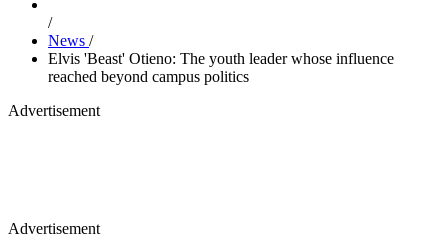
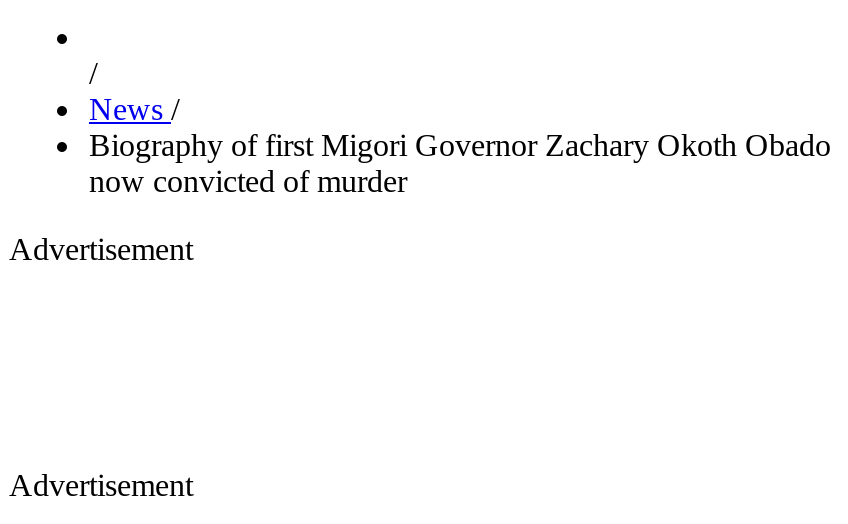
- Elvis 'Beast' Otieno: The youth leader whose influence
- reached beyond campus politics
+ Biography of first Migori Governor Zachary Okoth Obado
+ now convicted of murder
